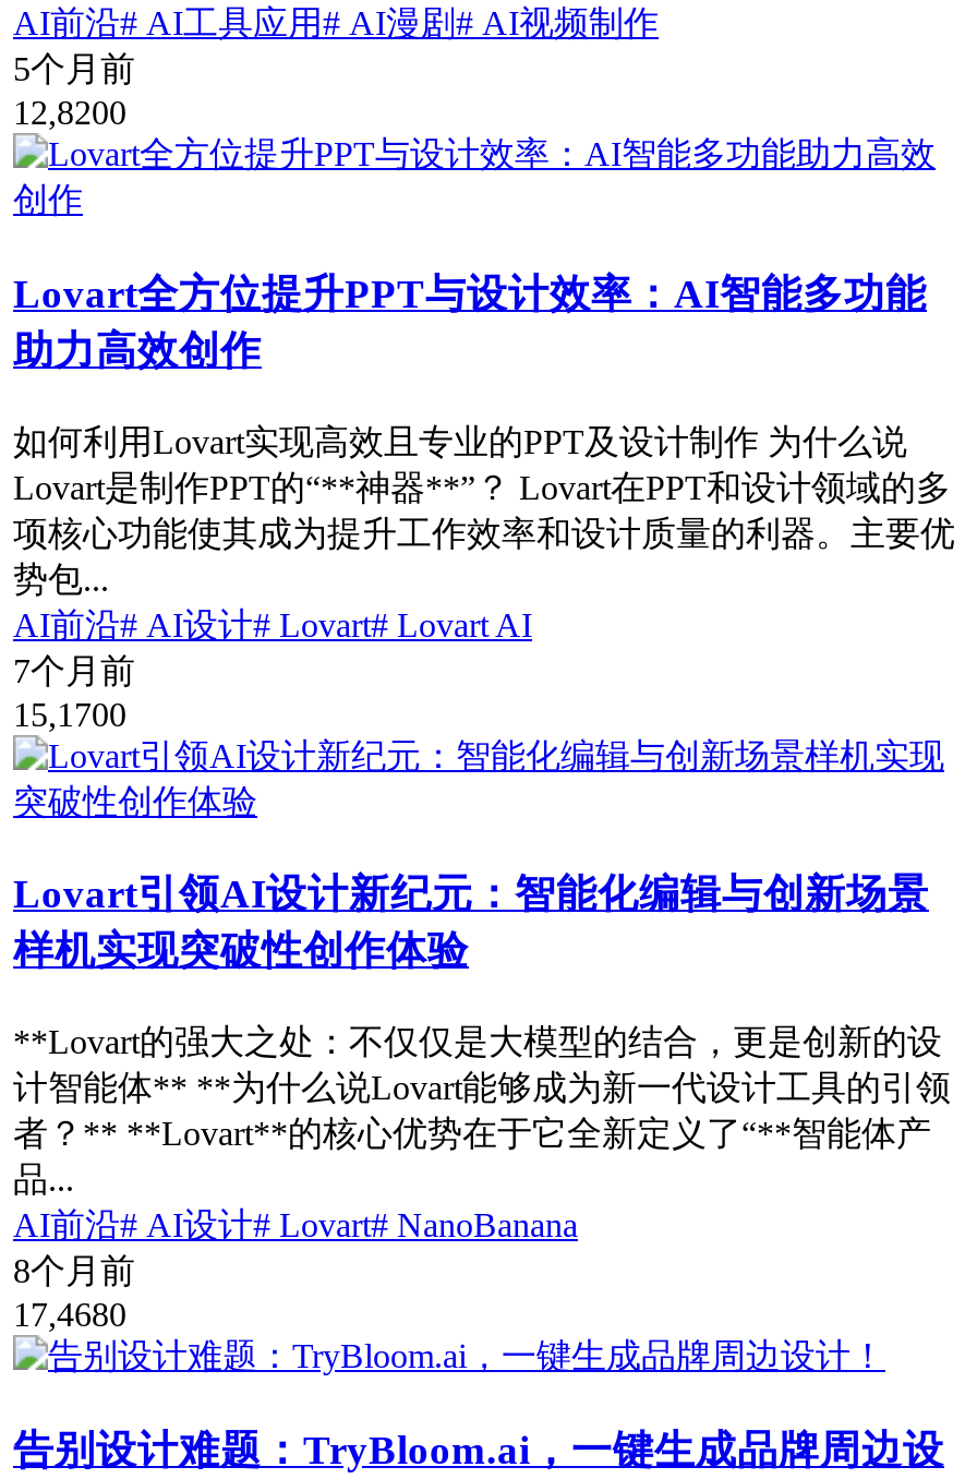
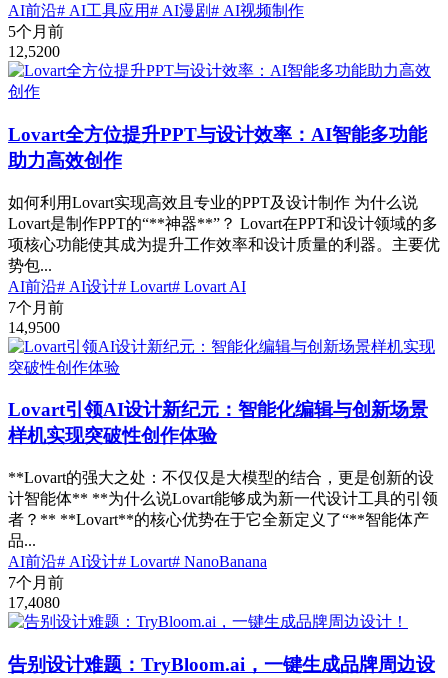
- 12,8200
+ 12,5200

- 15,1700
+ 14,9500

- 8个月前
+ 7个月前

- 17,4680
+ 17,4080
